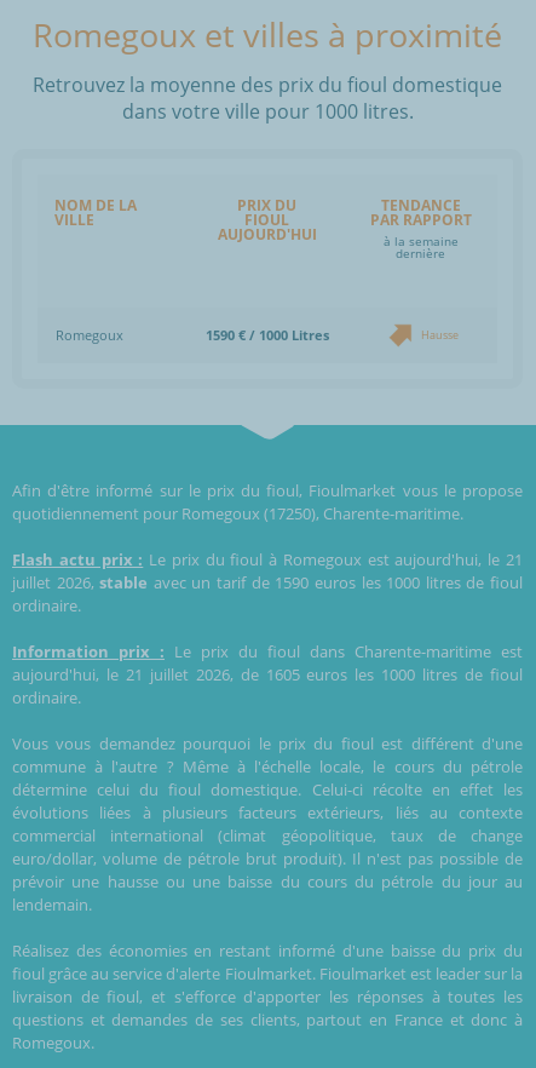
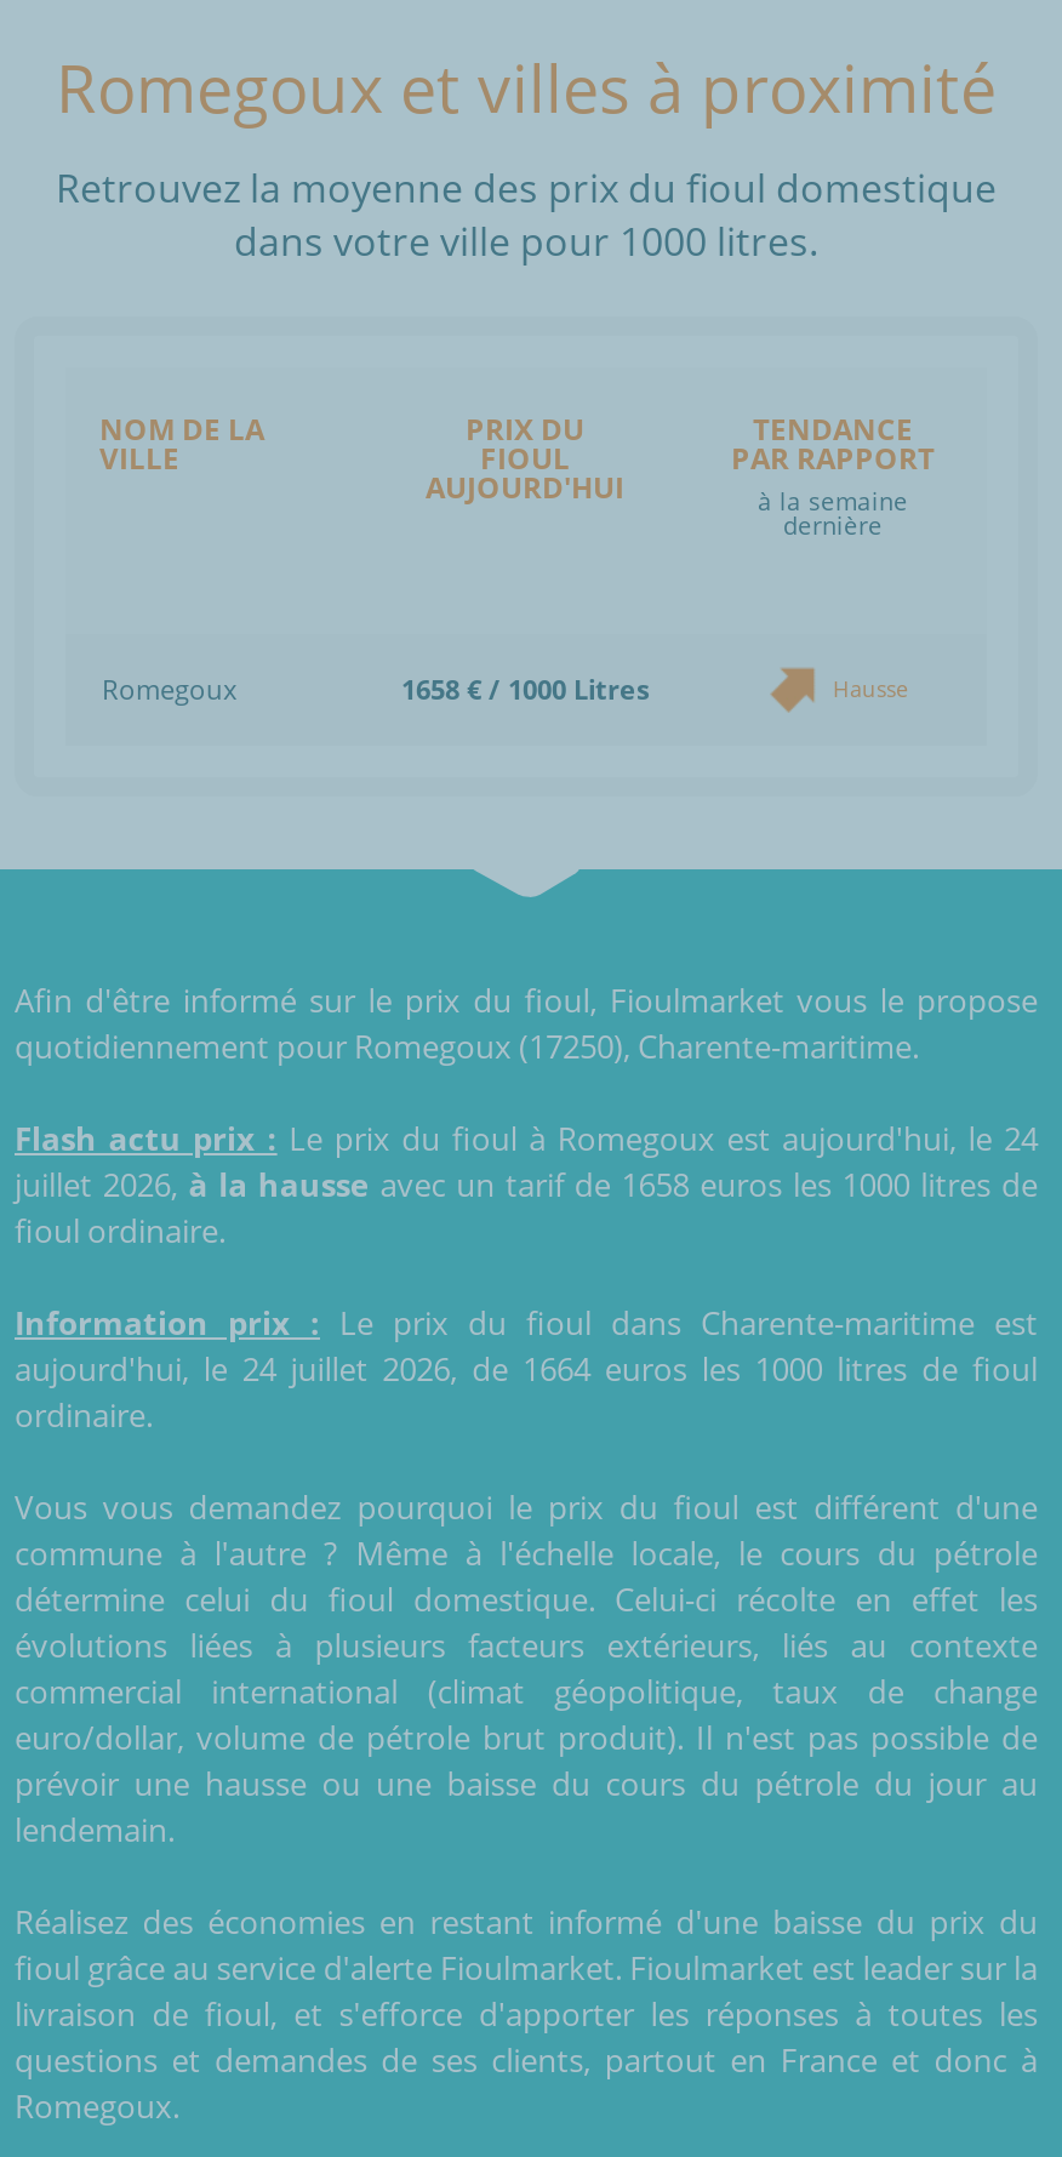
- 1590 € / 1000 Litres
+ 1658 € / 1000 Litres

- Flash actu prix : Le prix du fioul à Romegoux est aujourd'hui, le 21
- juillet 2026, stable avec un tarif de 1590 euros les 1000 litres de fioul
- ordinaire.
+ Flash actu prix : Le prix du fioul à Romegoux est aujourd'hui, le 24
+ juillet 2026, à la hausse avec un tarif de 1658 euros les 1000 litres de
+ fioul ordinaire.

- aujourd'hui, le 21 juillet 2026, de 1605 euros les 1000 litres de fioul
+ aujourd'hui, le 24 juillet 2026, de 1664 euros les 1000 litres de fioul
